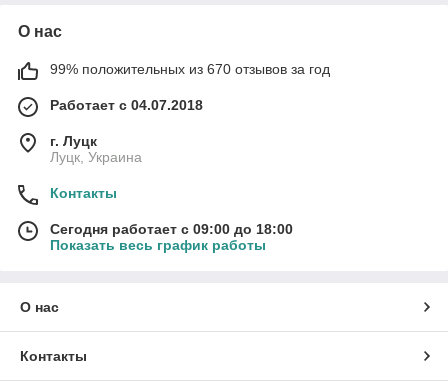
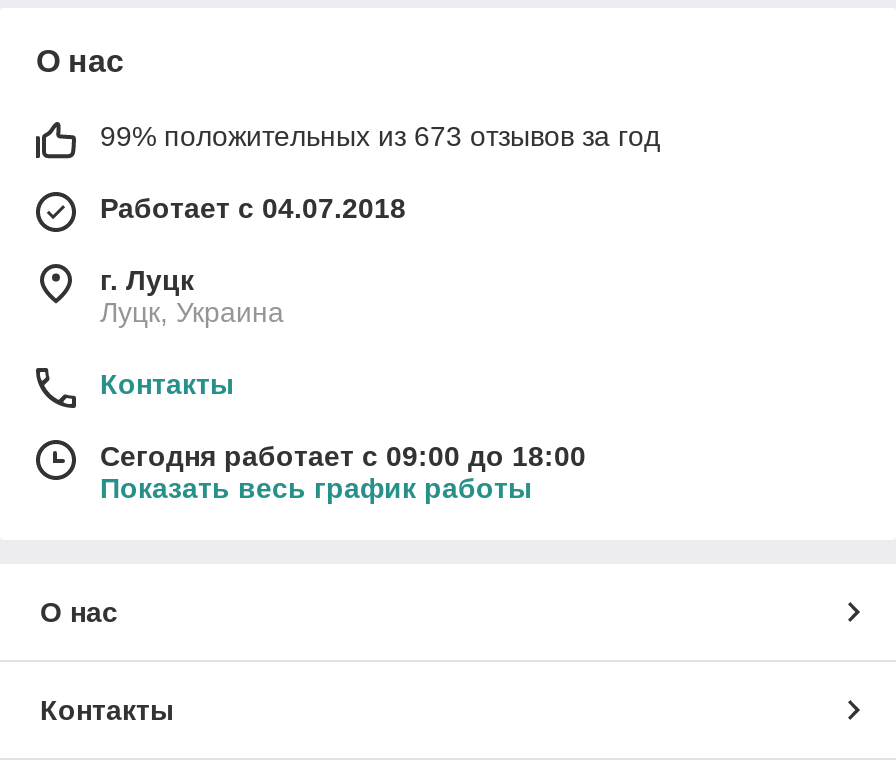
- 99% положительных из 670 отзывов за год
+ 99% положительных из 673 отзывов за год
